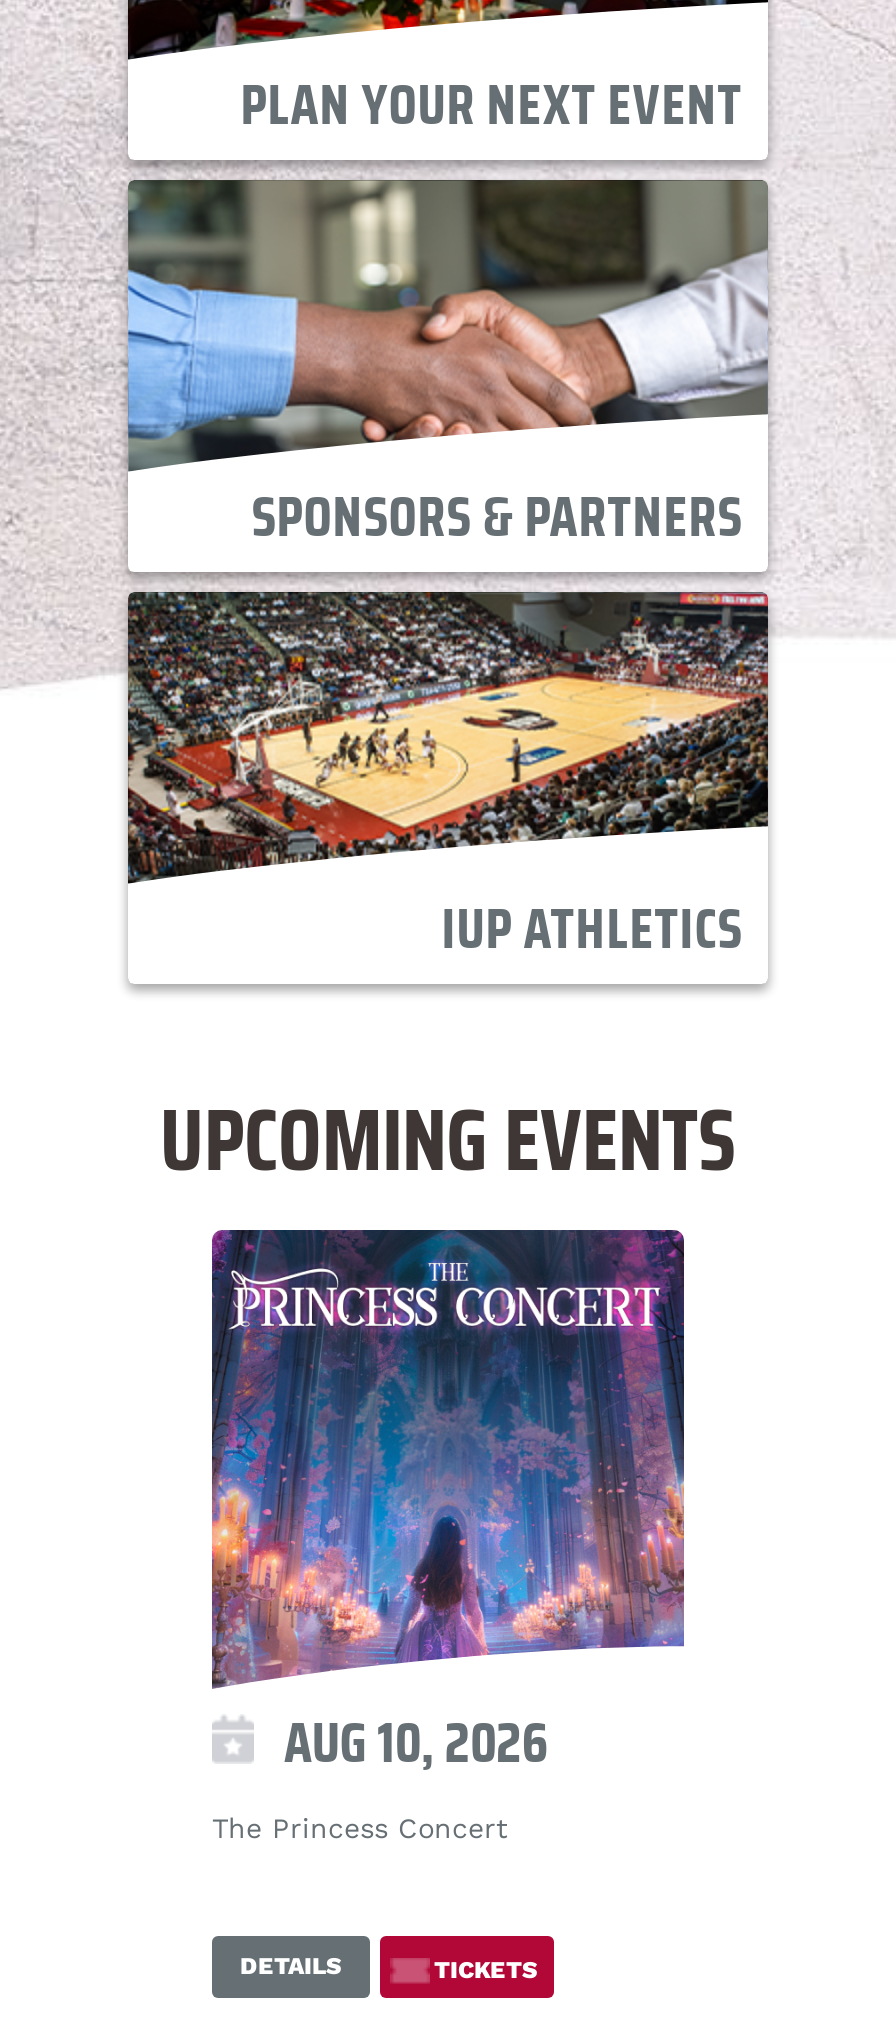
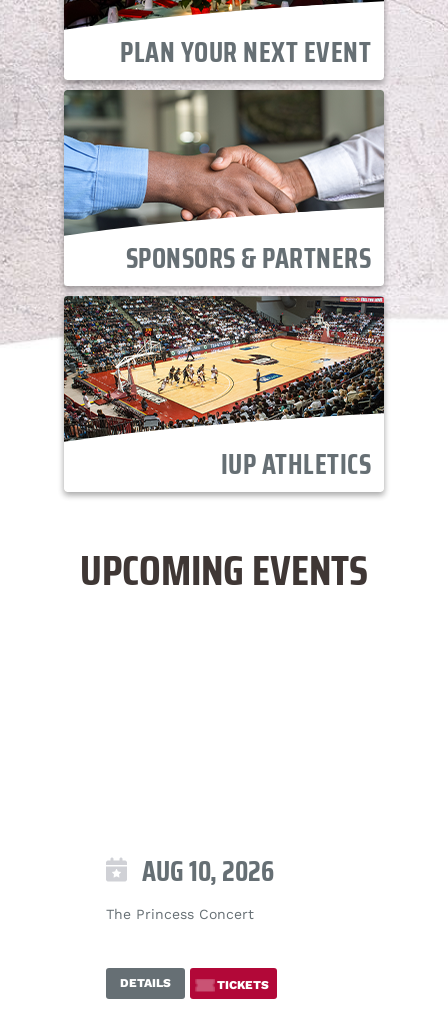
- [image]
